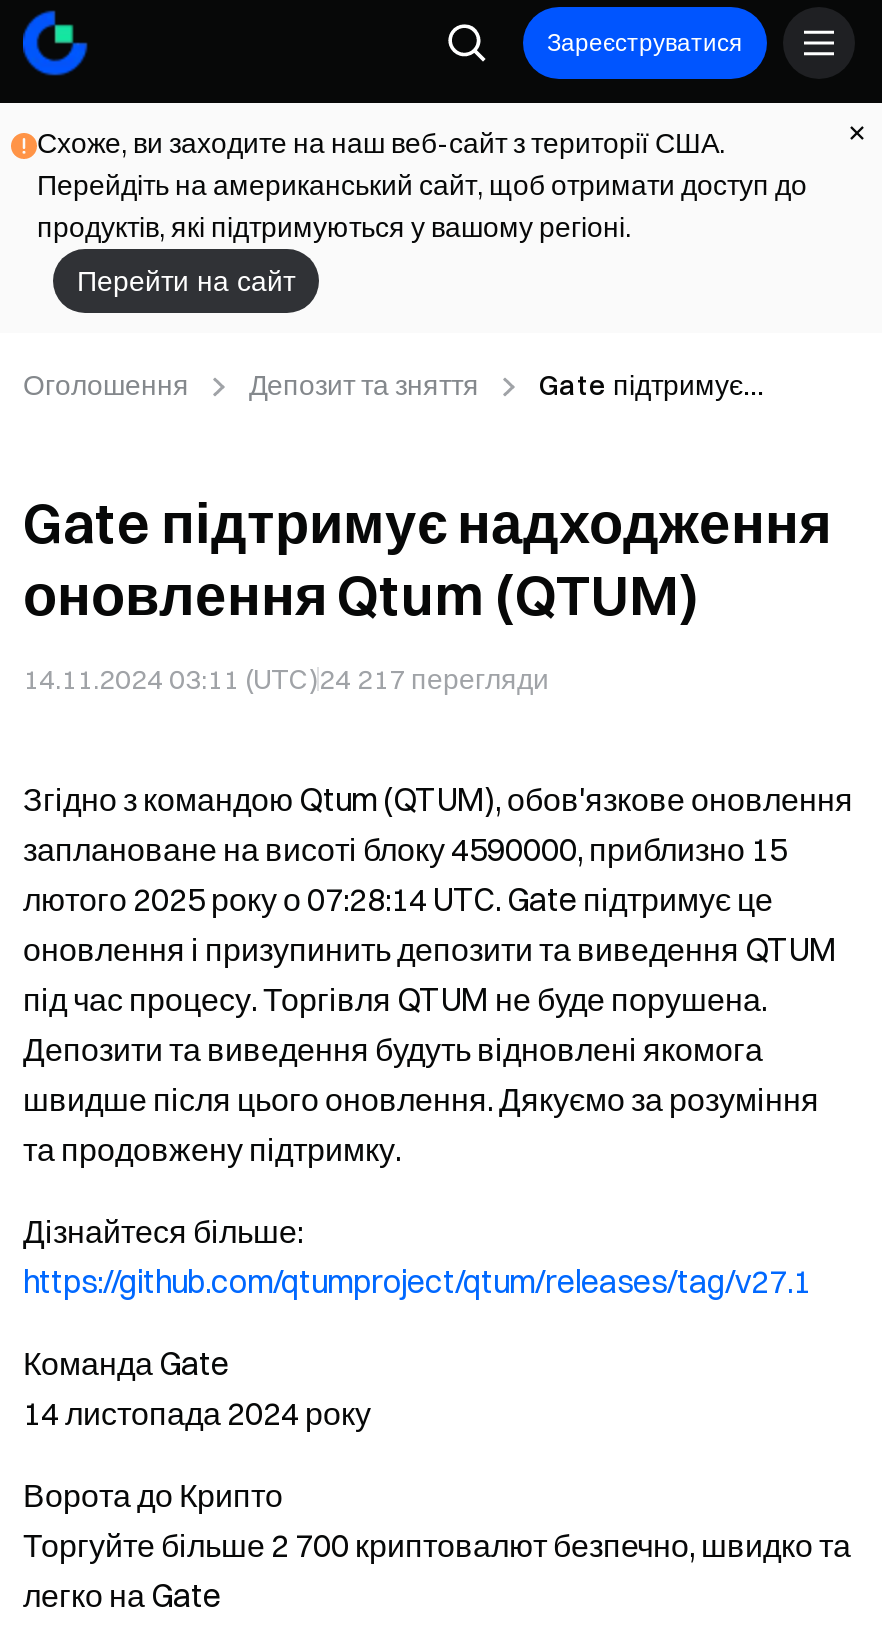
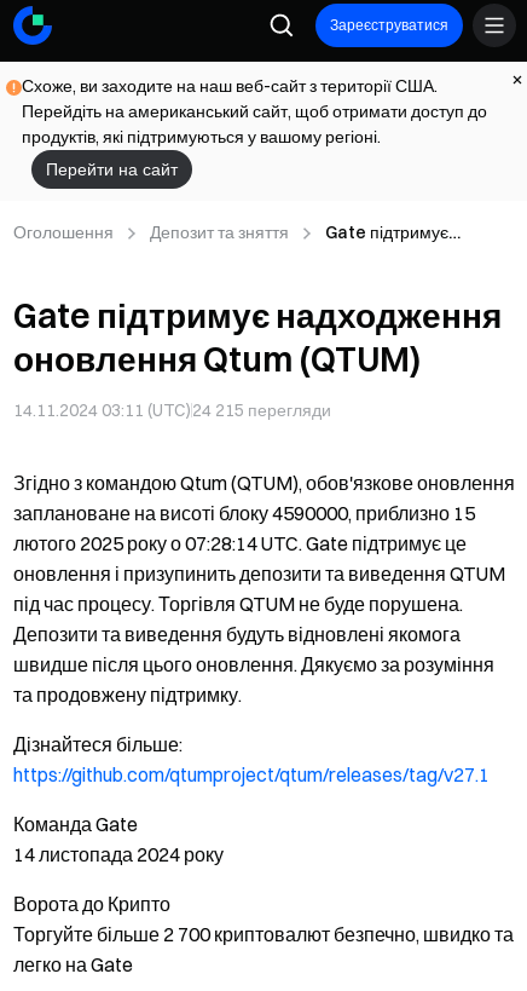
- 14.11.2024 03:11 (UTC)24 217 перегляди
+ 14.11.2024 03:11 (UTC)24 215 перегляди
